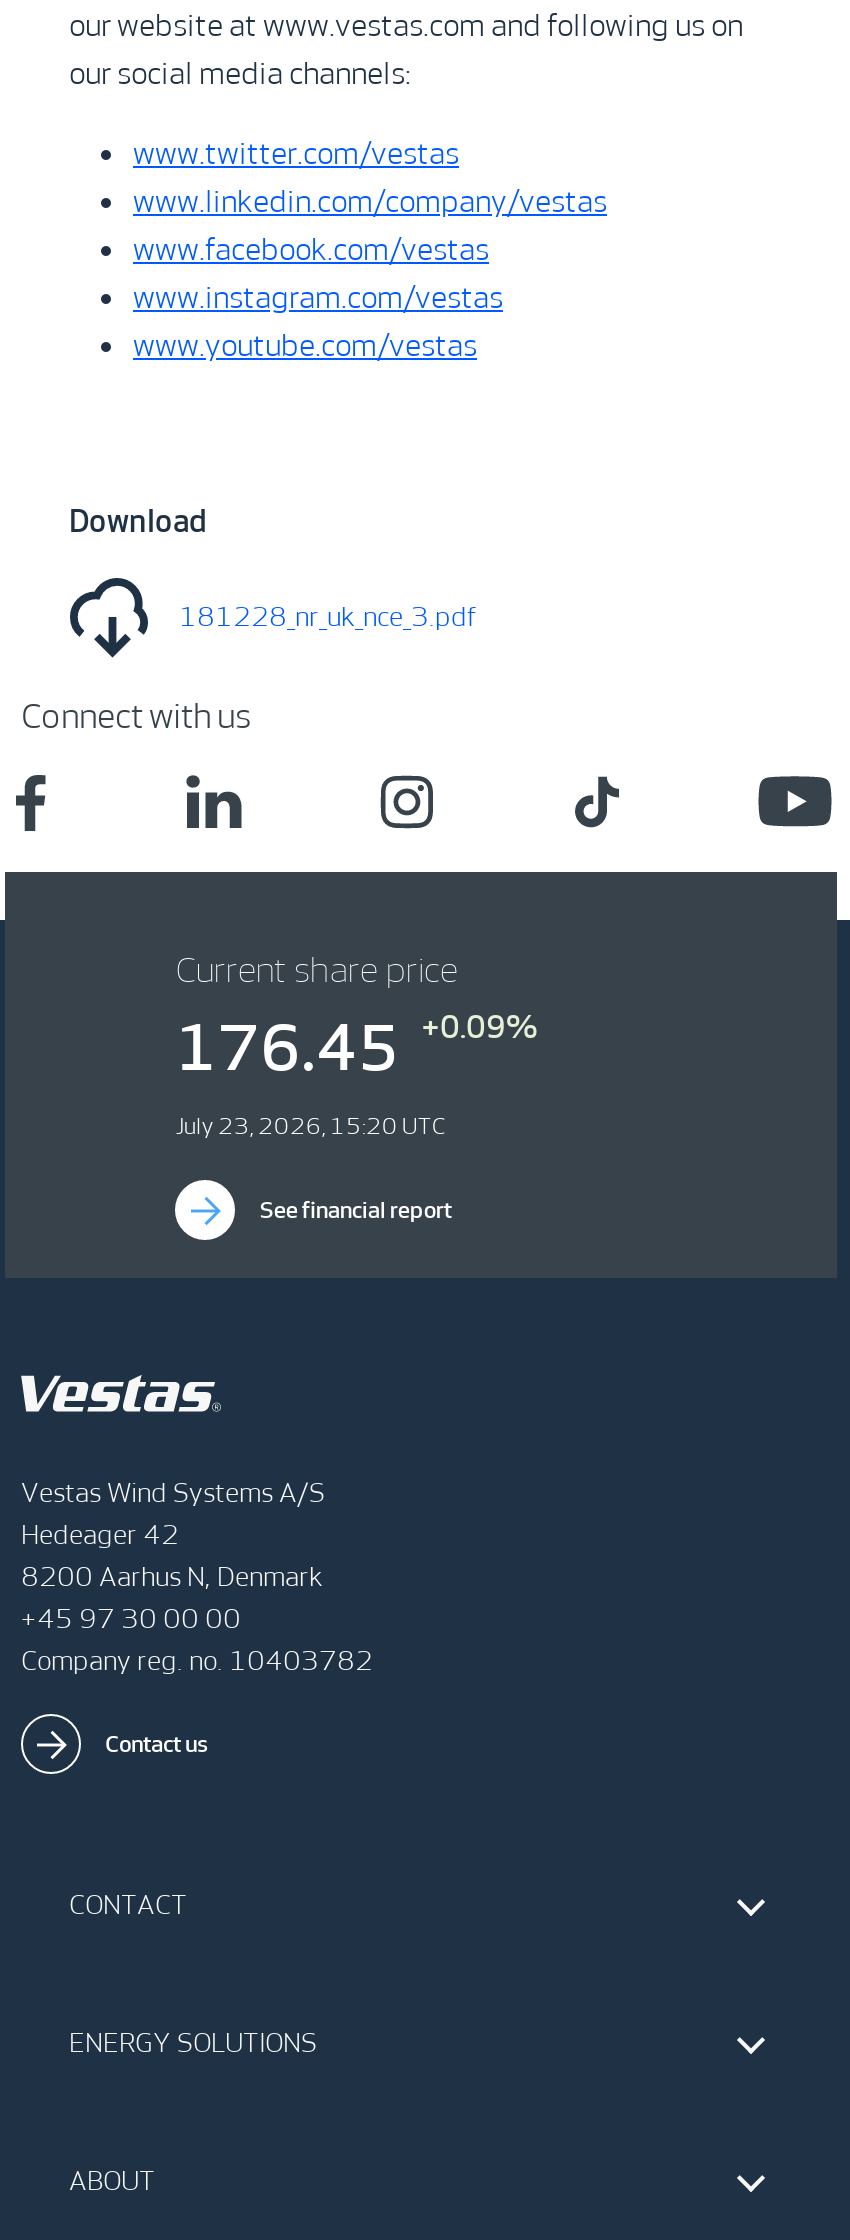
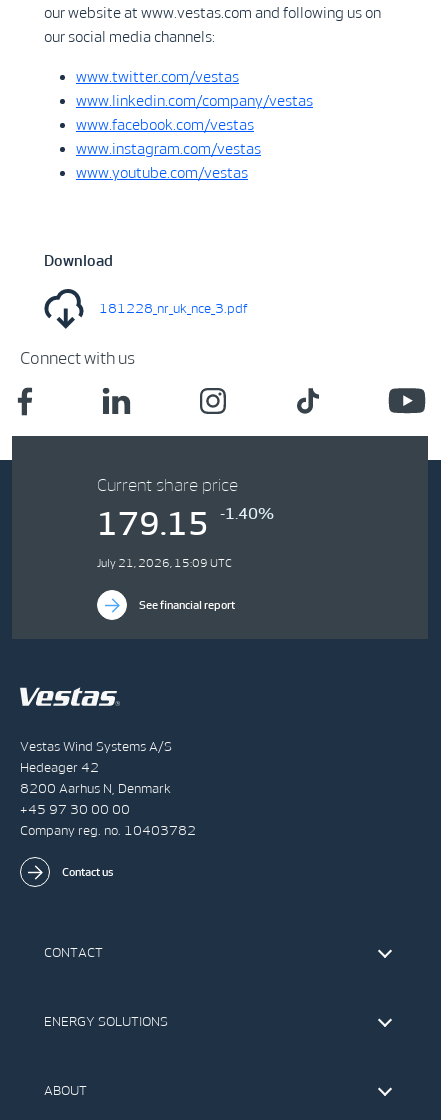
- 176.45
+ 179.15

- +0.09%
+ -1.40%

- July 23, 2026, 15:20 UTC
+ July 21, 2026, 15:09 UTC
